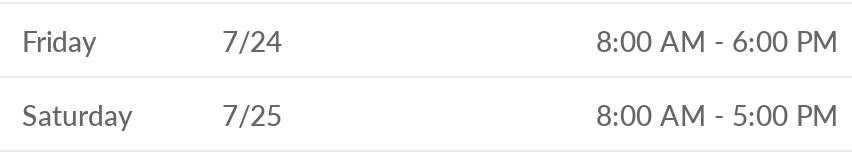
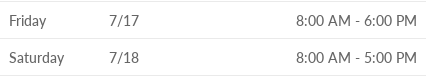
- 7/24
+ 7/17

- 7/25
+ 7/18
